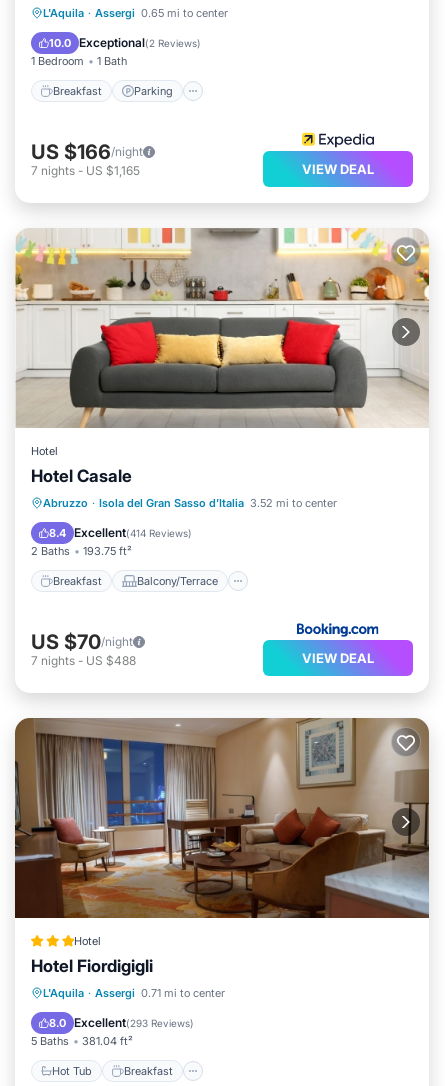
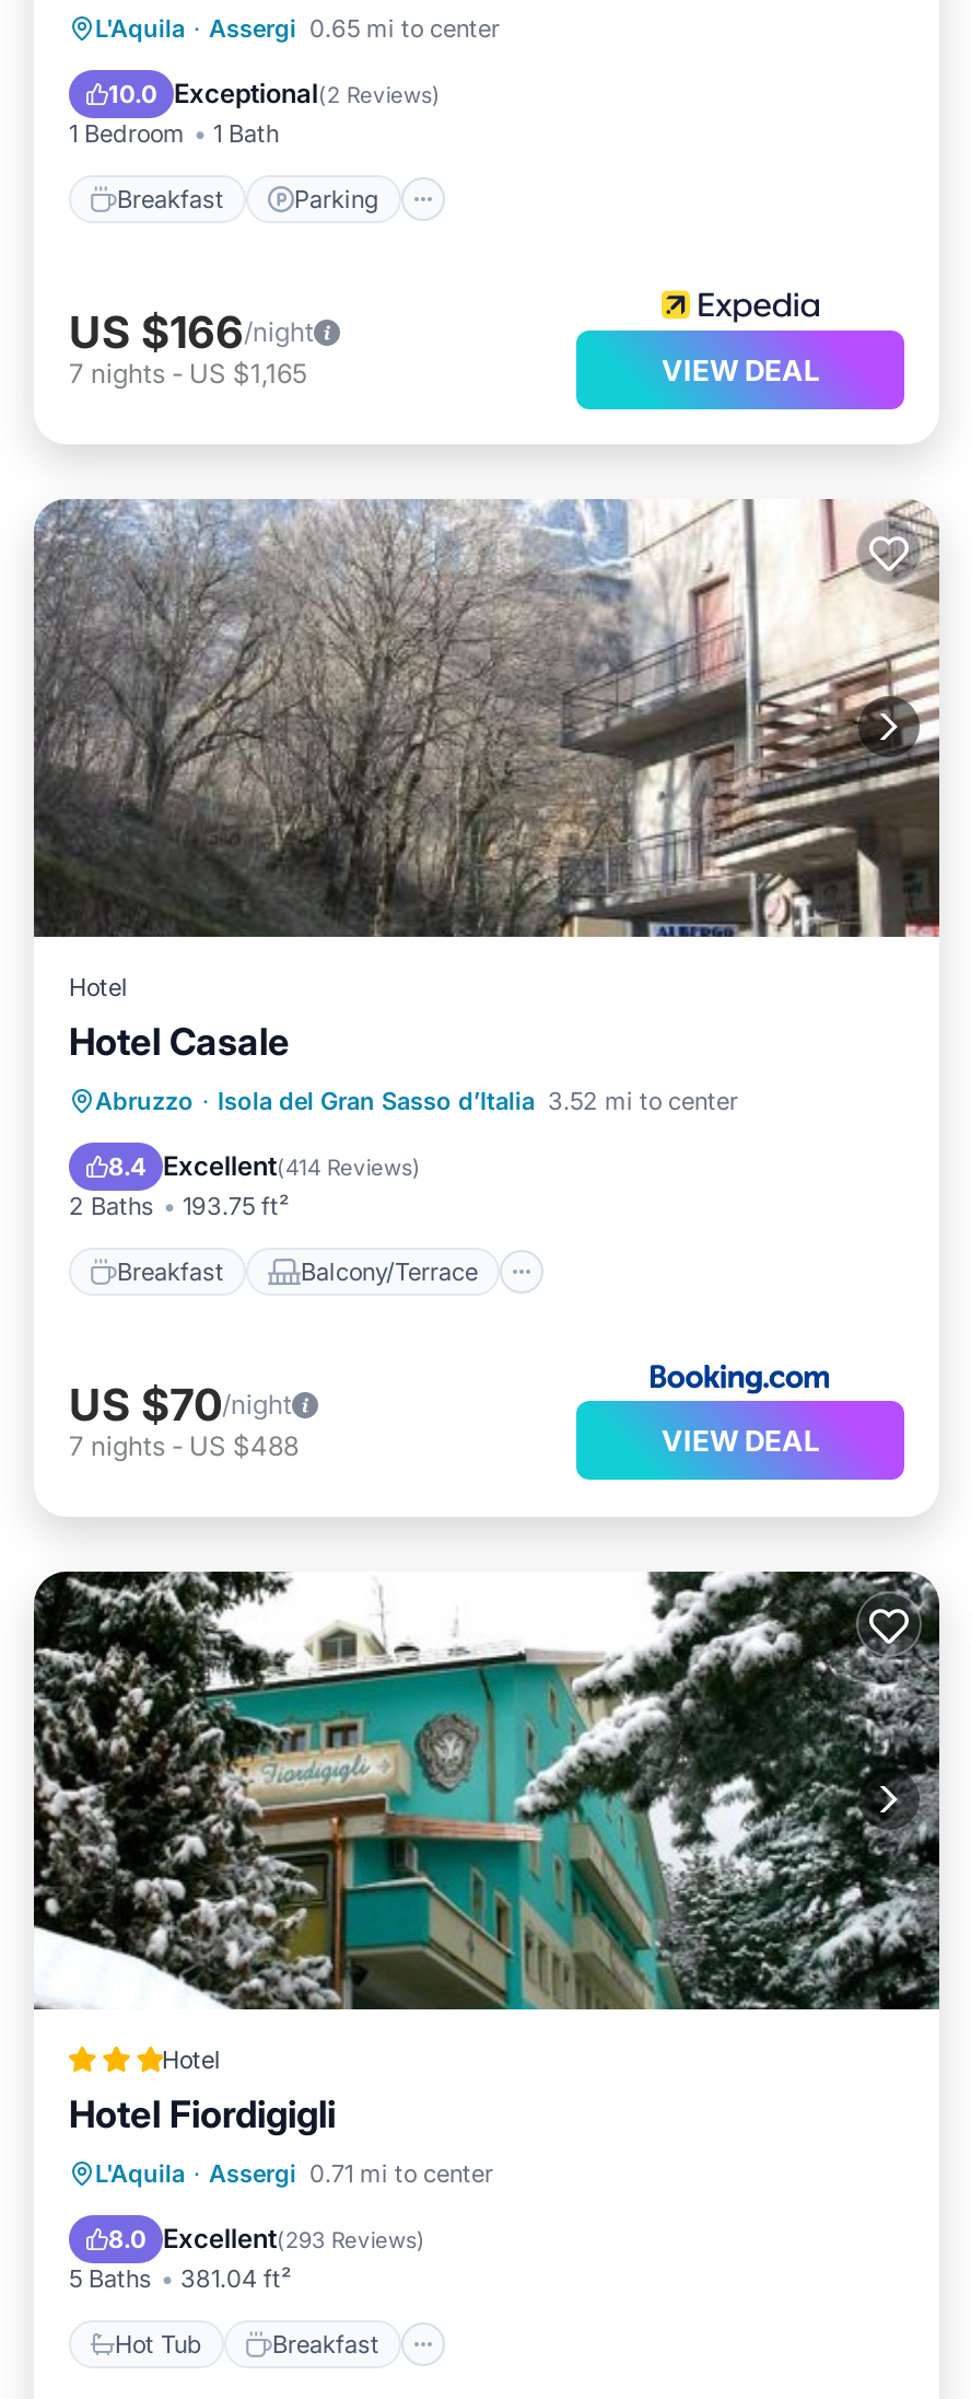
- [image]
+ [image]

- [image]
+ [image]
